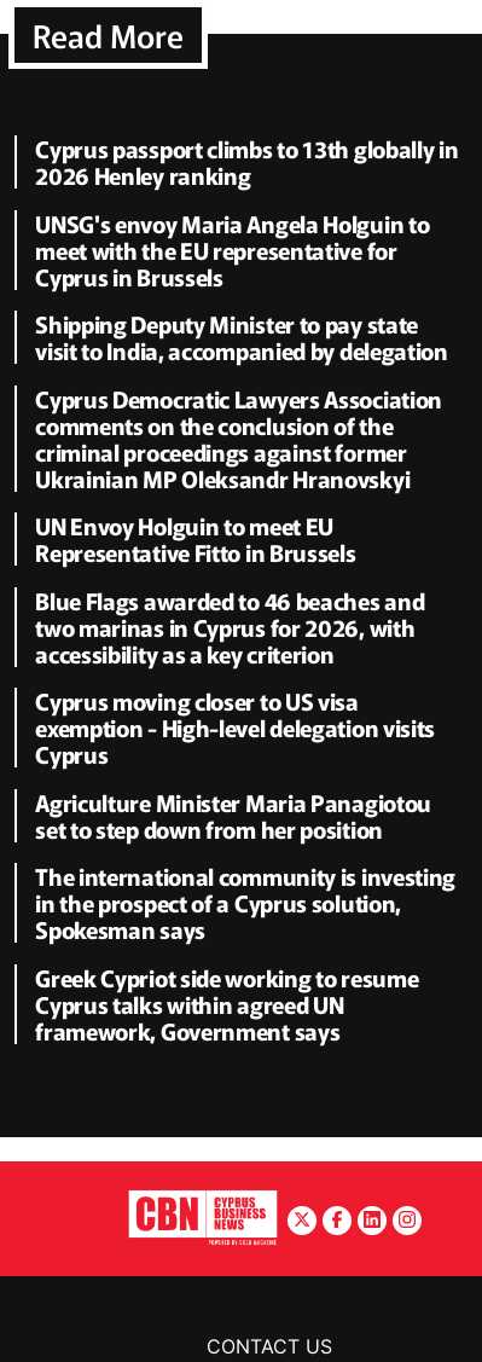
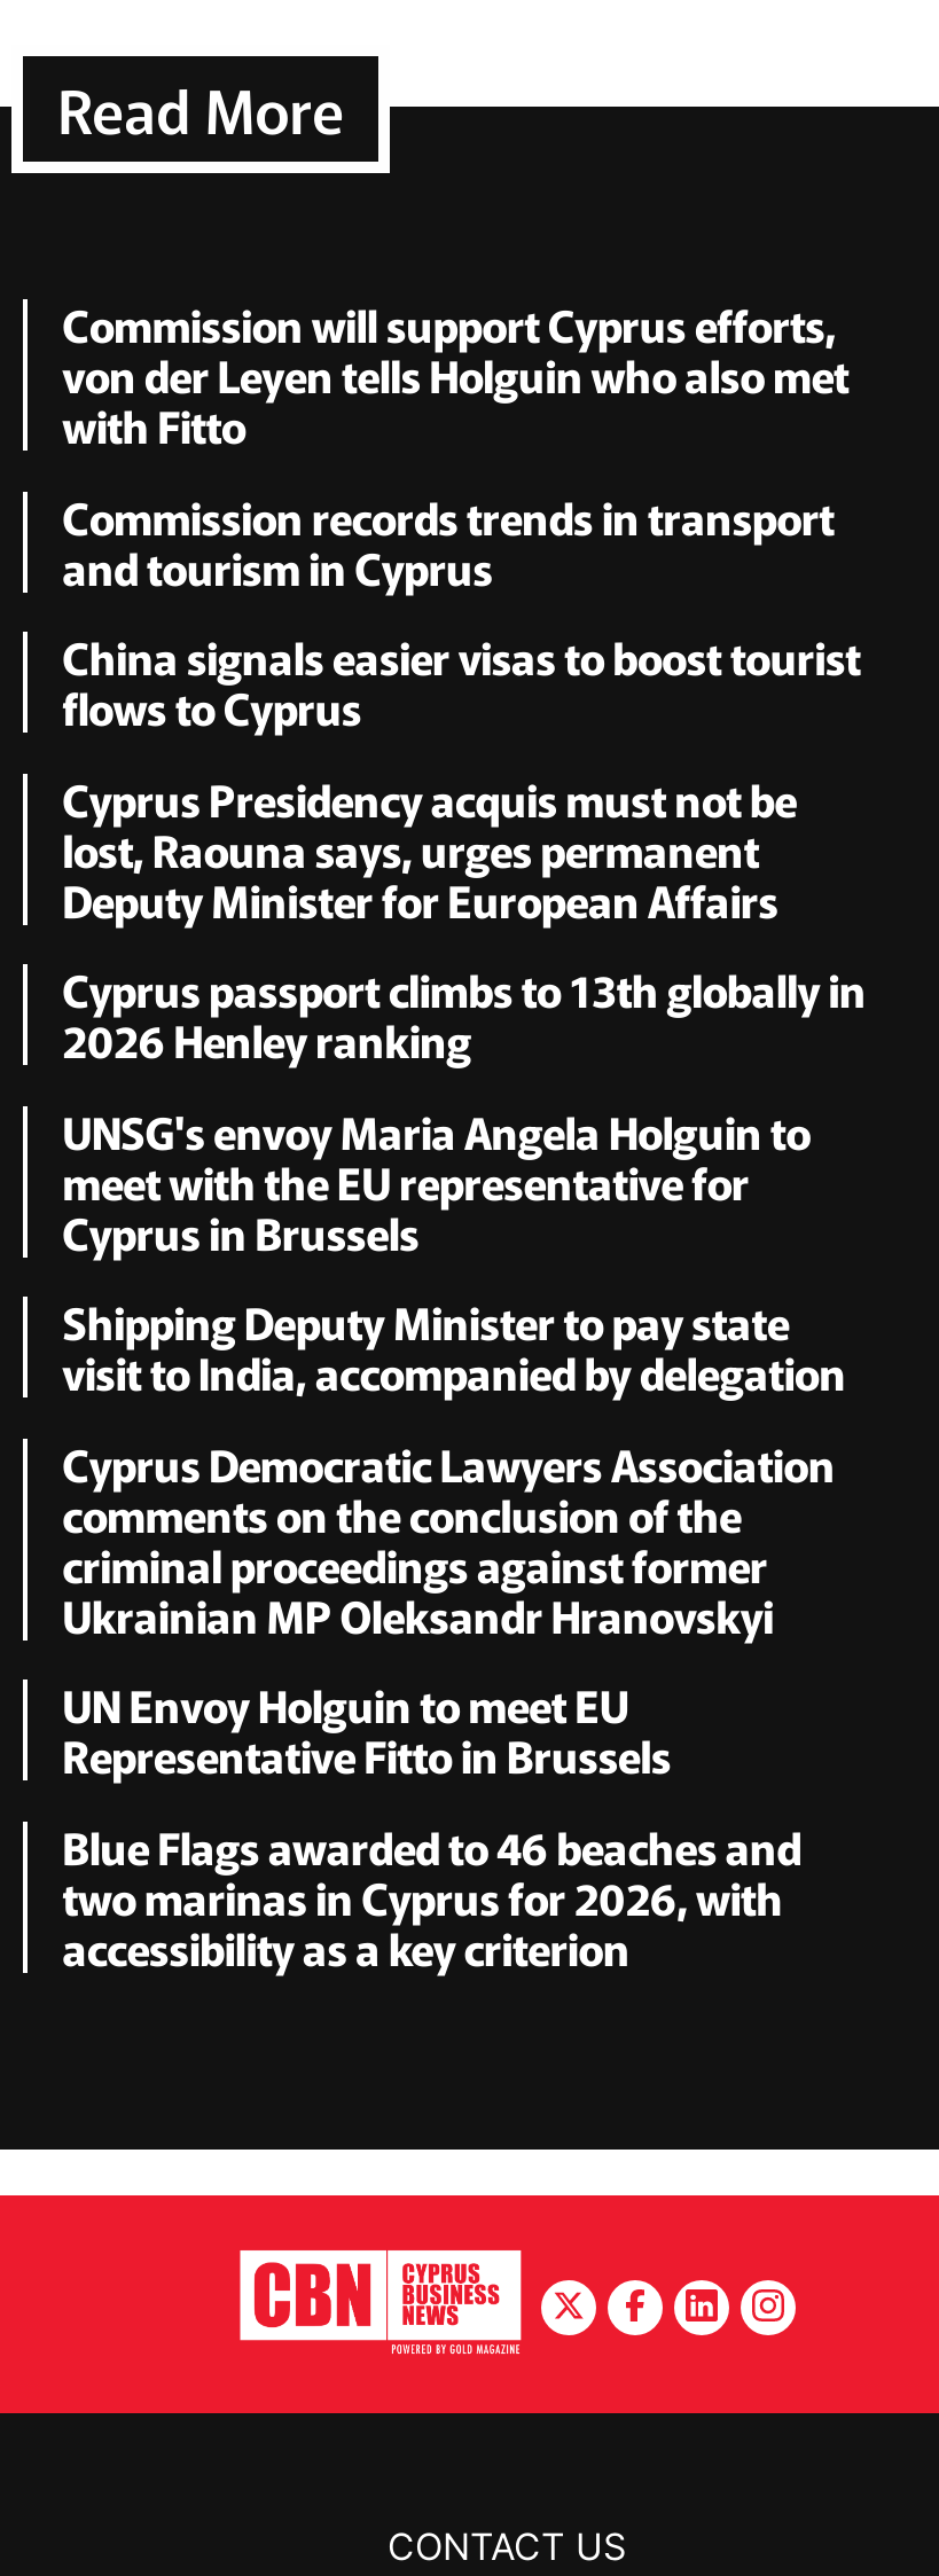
+ Commission will support Cyprus efforts,
+ von der Leyen tells Holguin who also met
+ with Fitto
+ Commission records trends in transport
+ and tourism in Cyprus
+ China signals easier visas to boost tourist
+ flows to Cyprus
+ Cyprus Presidency acquis must not be
+ lost, Raouna says, urges permanent
+ Deputy Minister for European Affairs

moved down: Cyprus passport climbs to 13th globally in | 2026 Henley ranking | UNSG's envoy Maria Angela Holguin to | ... | two marinas in Cyprus for 2026, with | accessibility as a key criterion

- Cyprus moving closer to US visa
- exemption - High-level delegation visits
- Cyprus
- Agriculture Minister Maria Panagiotou
- set to step down from her position
- The international community is investing
- in the prospect of a Cyprus solution,
- Spokesman says
- Greek Cypriot side working to resume
- Cyprus talks within agreed UN
- framework, Government says
